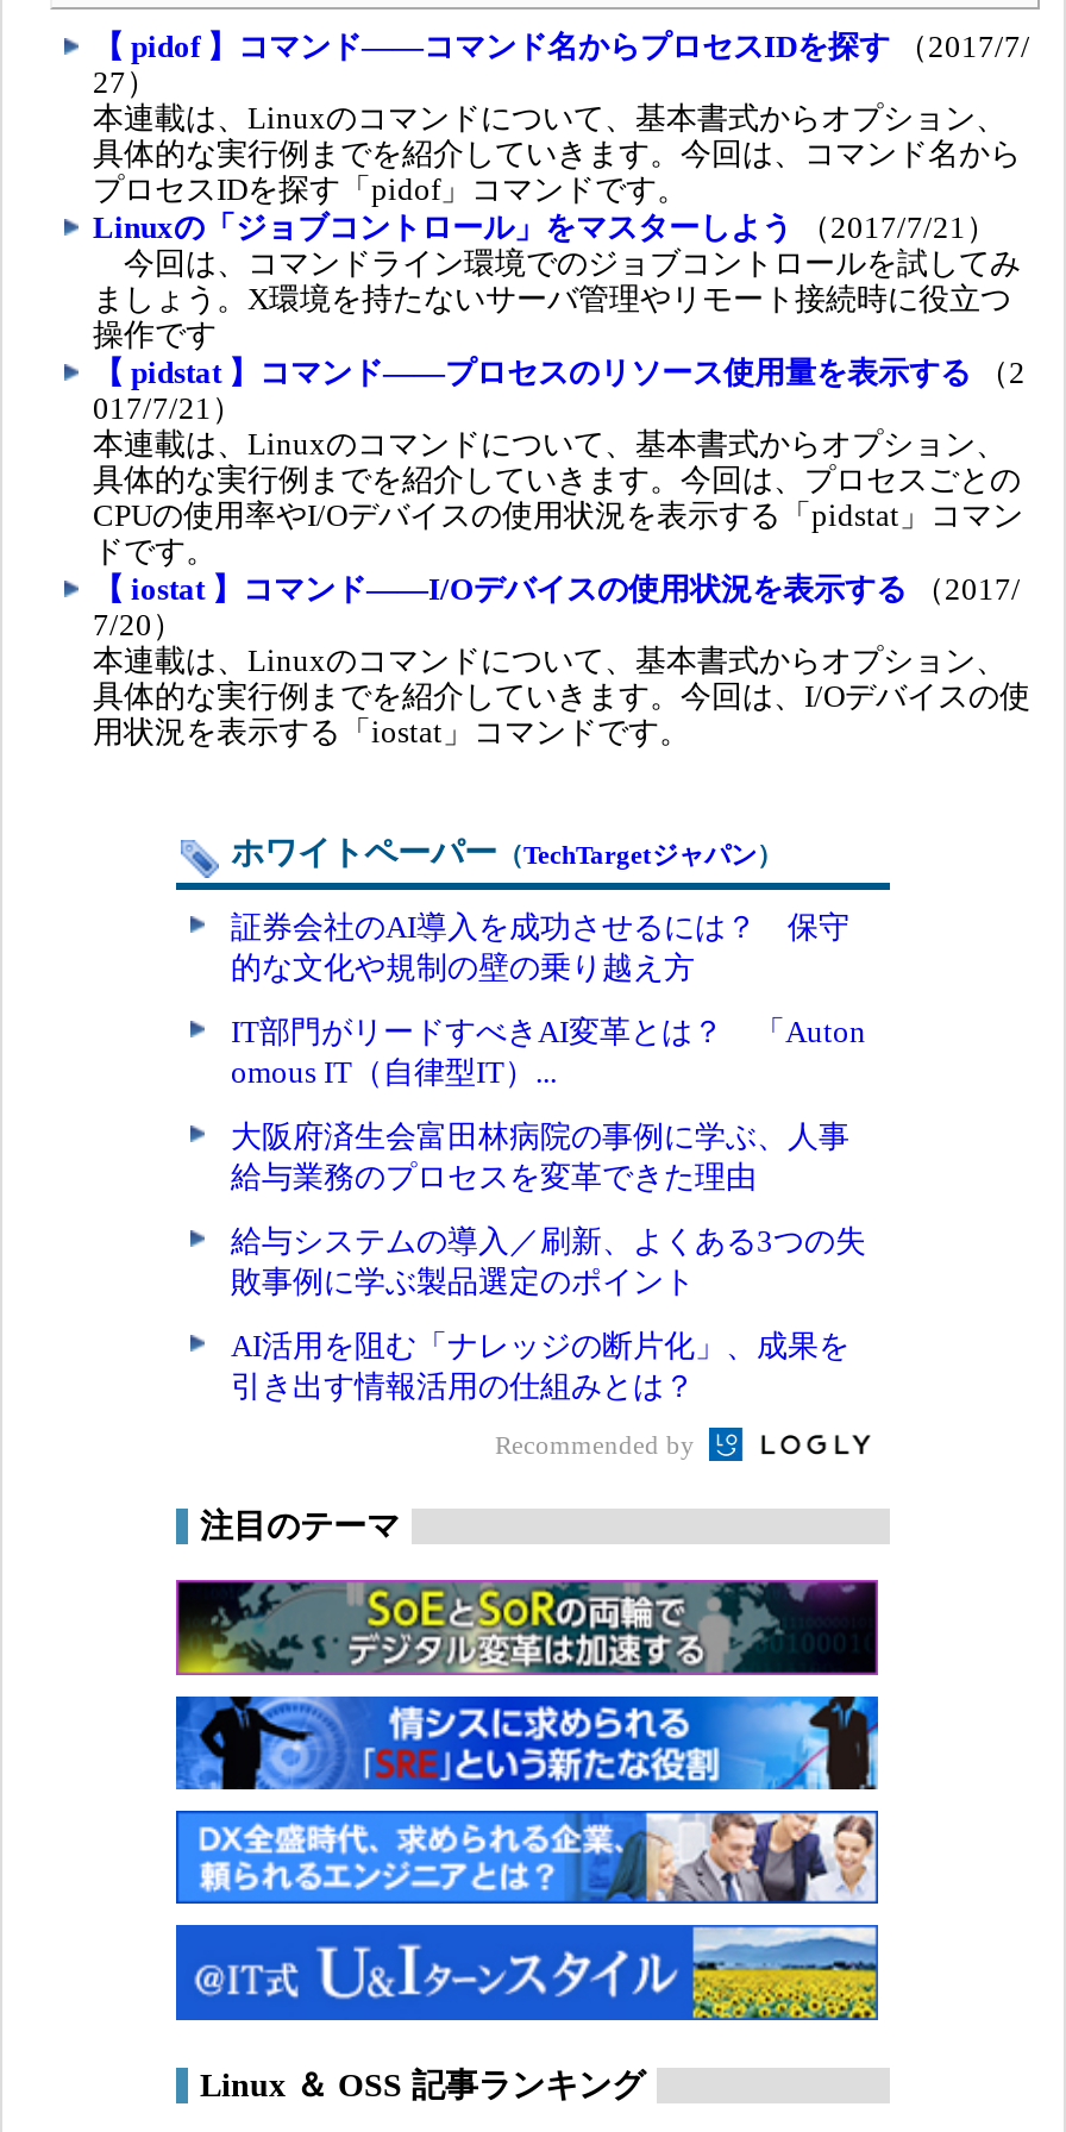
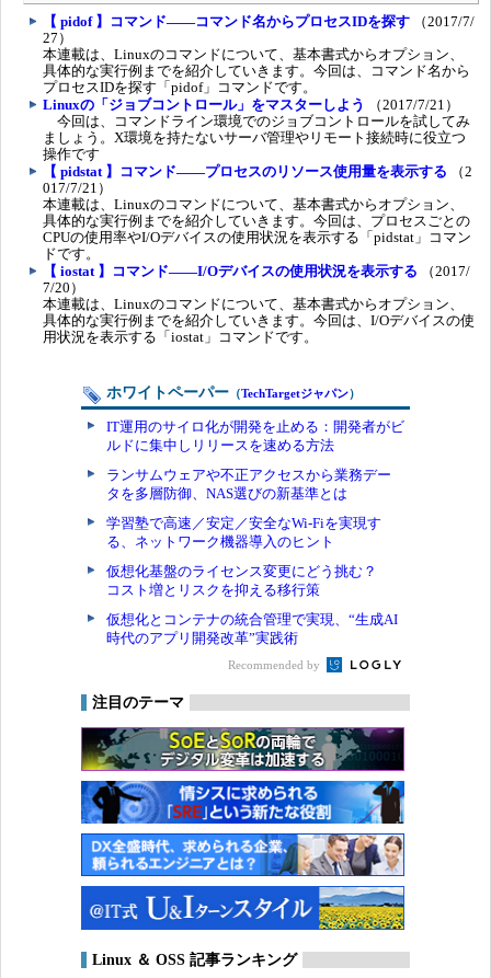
- 証券会社のAI導入を成功させるには？ 保守
- 的な文化や規制の壁の乗り越え方
+ IT運用のサイロ化が開発を止める：開発者がビ
+ ルドに集中しリリースを速める方法

- IT部門がリードすべきAI変革とは？ 「Auton
- omous IT（自律型IT）...
+ ランサムウェアや不正アクセスから業務デー
+ タを多層防御、NAS選びの新基準とは

- 大阪府済生会富田林病院の事例に学ぶ、人事
- 給与業務のプロセスを変革できた理由
+ 学習塾で高速／安定／安全なWi-Fiを実現す
+ る、ネットワーク機器導入のヒント

- 給与システムの導入／刷新、よくある3つの失
- 敗事例に学ぶ製品選定のポイント
+ 仮想化基盤のライセンス変更にどう挑む？
+ コスト増とリスクを抑える移行策

- AI活用を阻む「ナレッジの断片化」、成果を
- 引き出す情報活用の仕組みとは？
+ 仮想化とコンテナの統合管理で実現、“生成AI
+ 時代のアプリ開発改革”実践術
